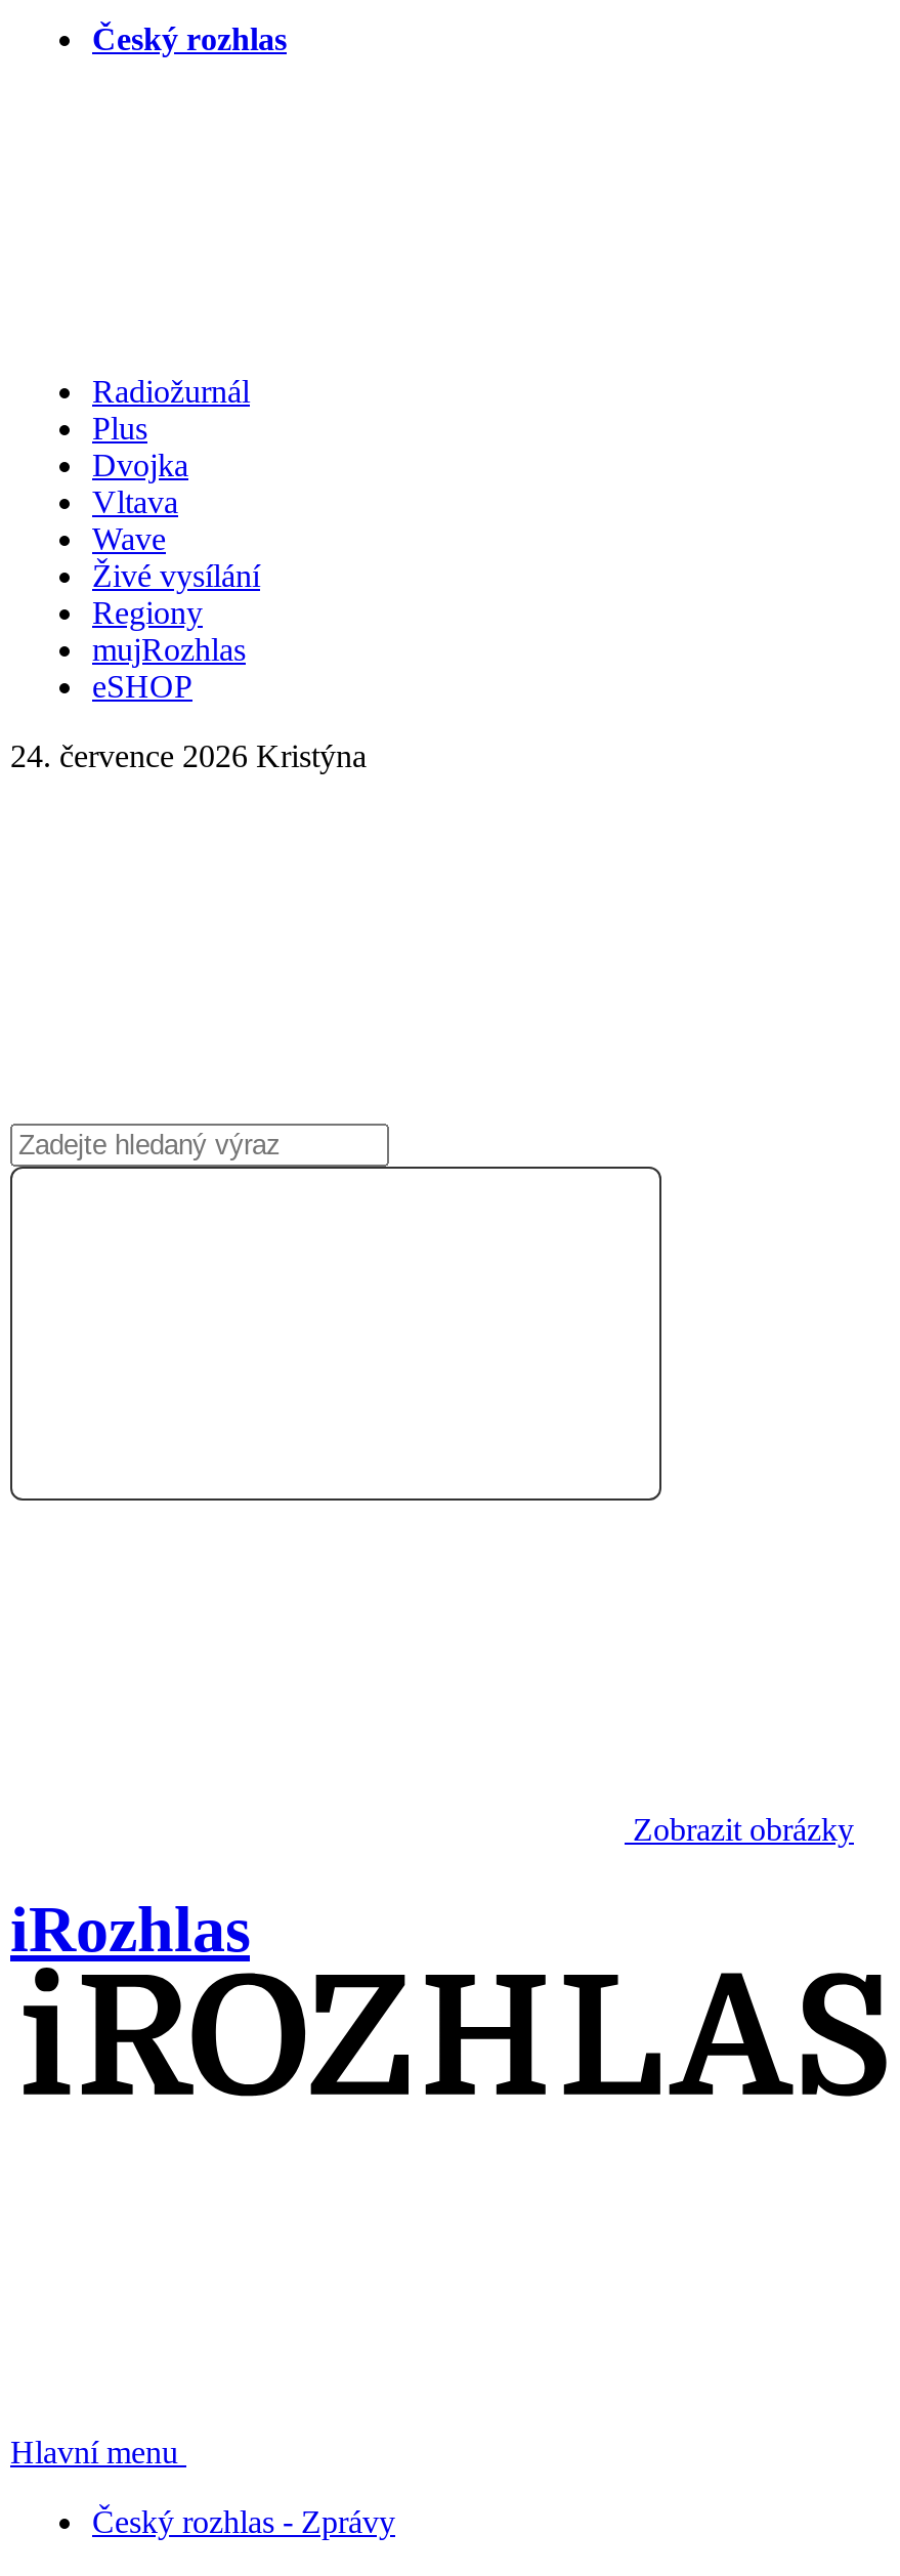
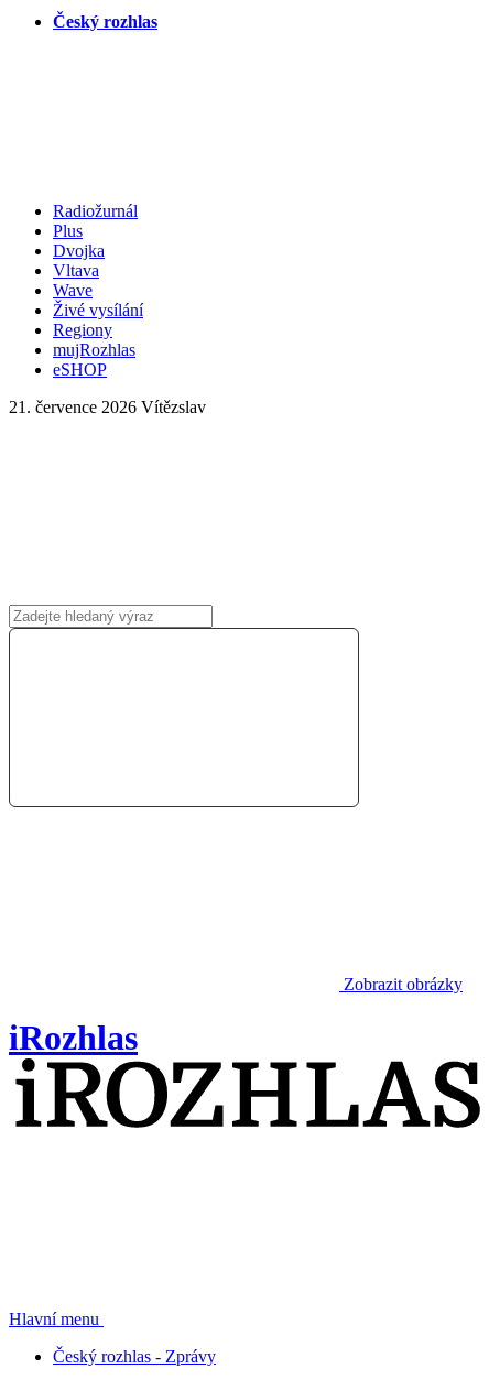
- 24. července 2026 Kristýna
+ 21. července 2026 Vítězslav
